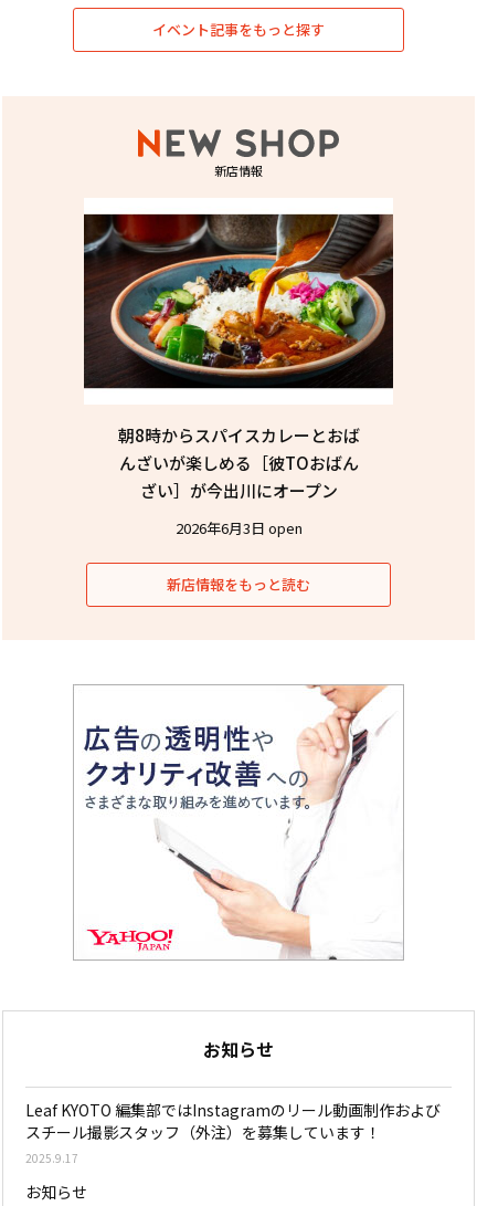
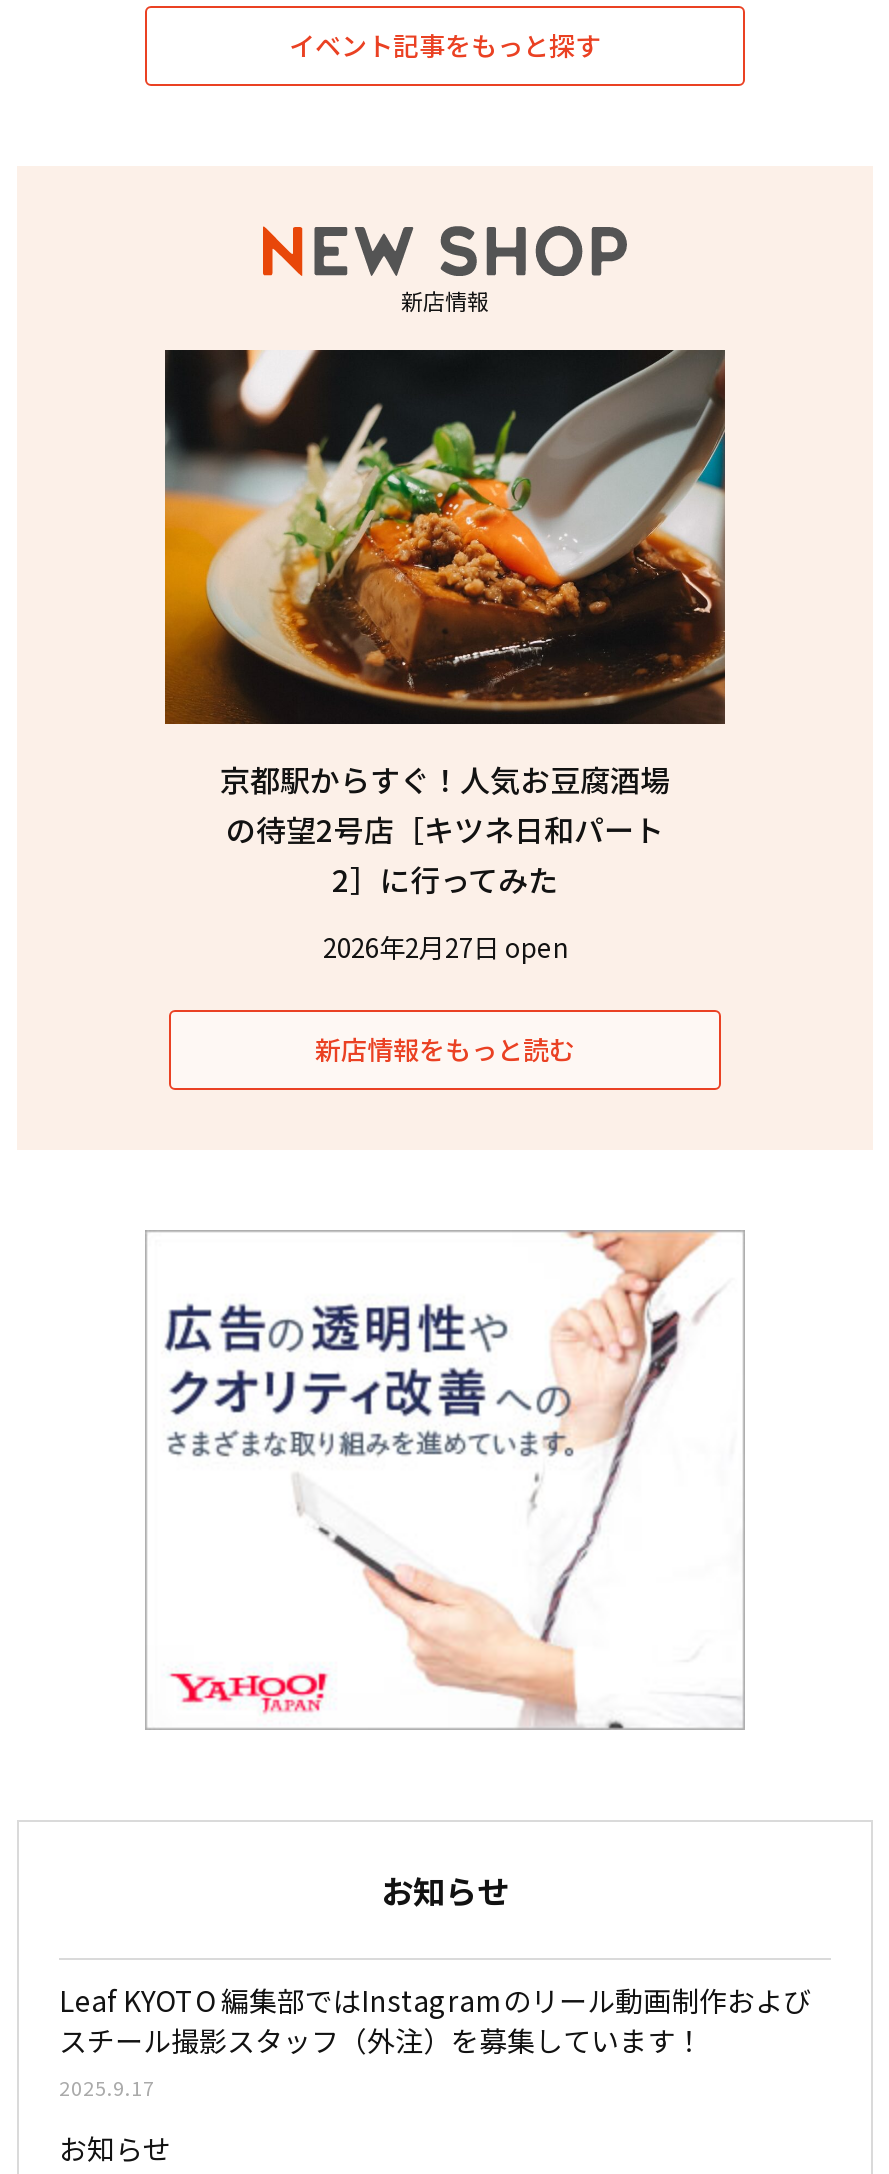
- [image]
- 朝8時からスパイスカレーとおば
- んざいが楽しめる［彼TOおばん
- ざい］が今出川にオープン
+ [image]
+ 京都駅からすぐ！人気お豆腐酒場
+ の待望2号店［キツネ日和パート
+ 2］に行ってみた

- 2026年6月3日 open
+ 2026年2月27日 open
